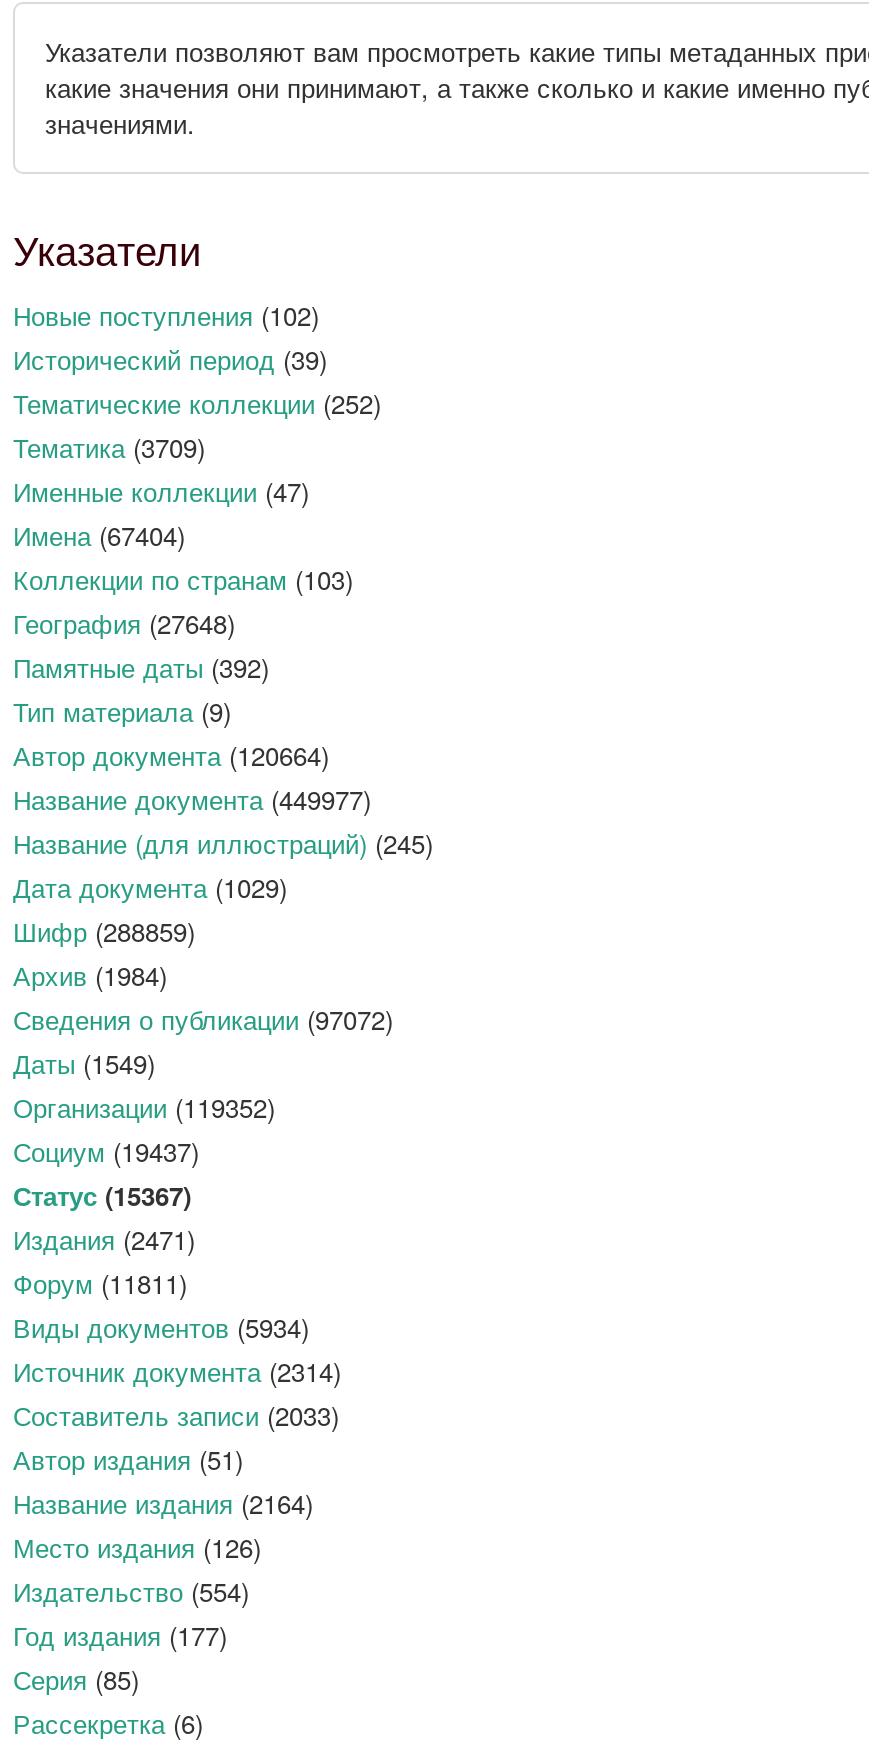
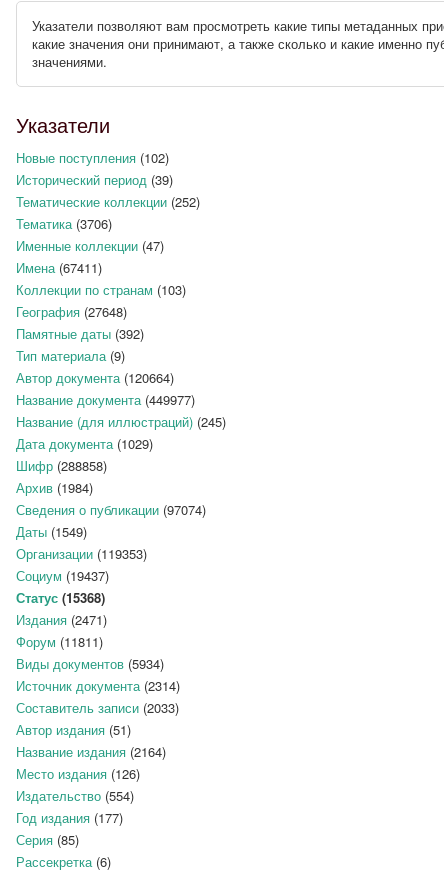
- Тематика (3709)
+ Тематика (3706)

- Имена (67404)
+ Имена (67411)

- Шифр (288859)
+ Шифр (288858)

- Сведения о публикации (97072)
+ Сведения о публикации (97074)

- Организации (119352)
+ Организации (119353)

- Статус (15367)
+ Статус (15368)
